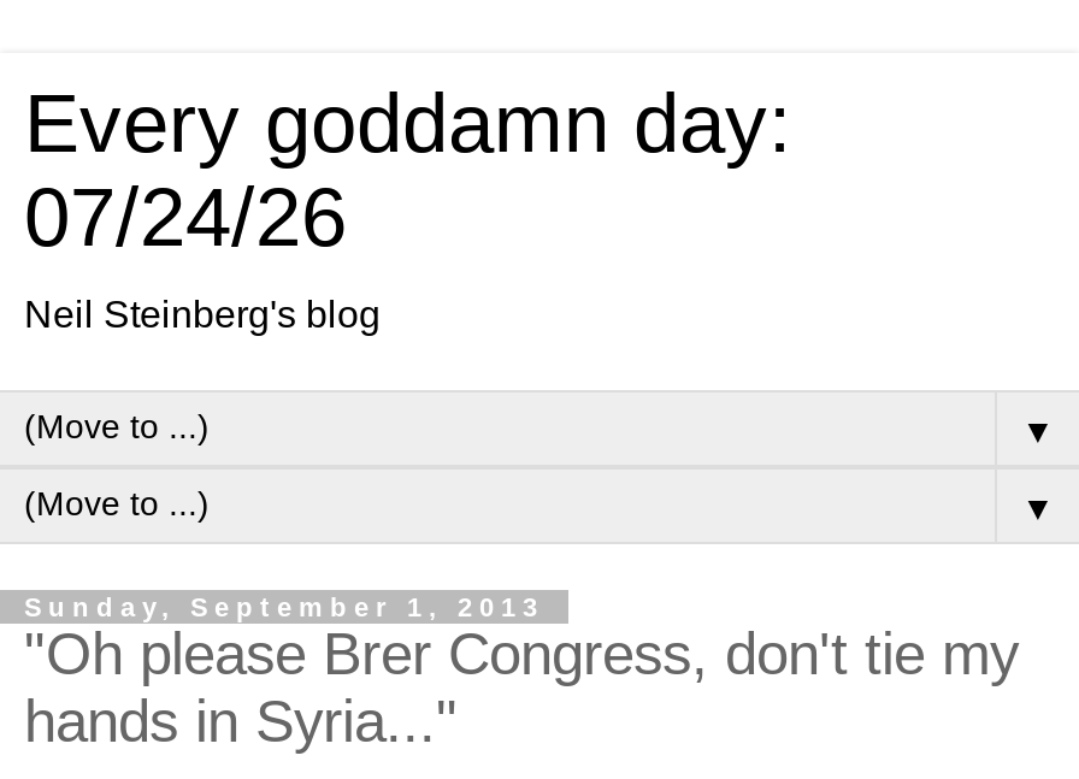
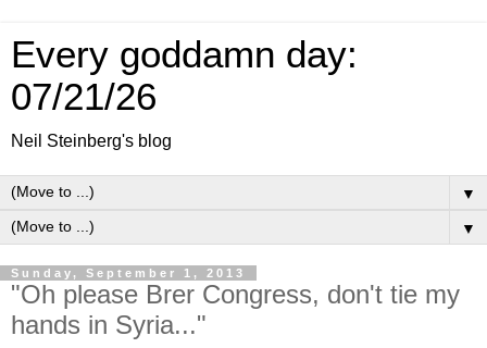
- 07/24/26
+ 07/21/26
